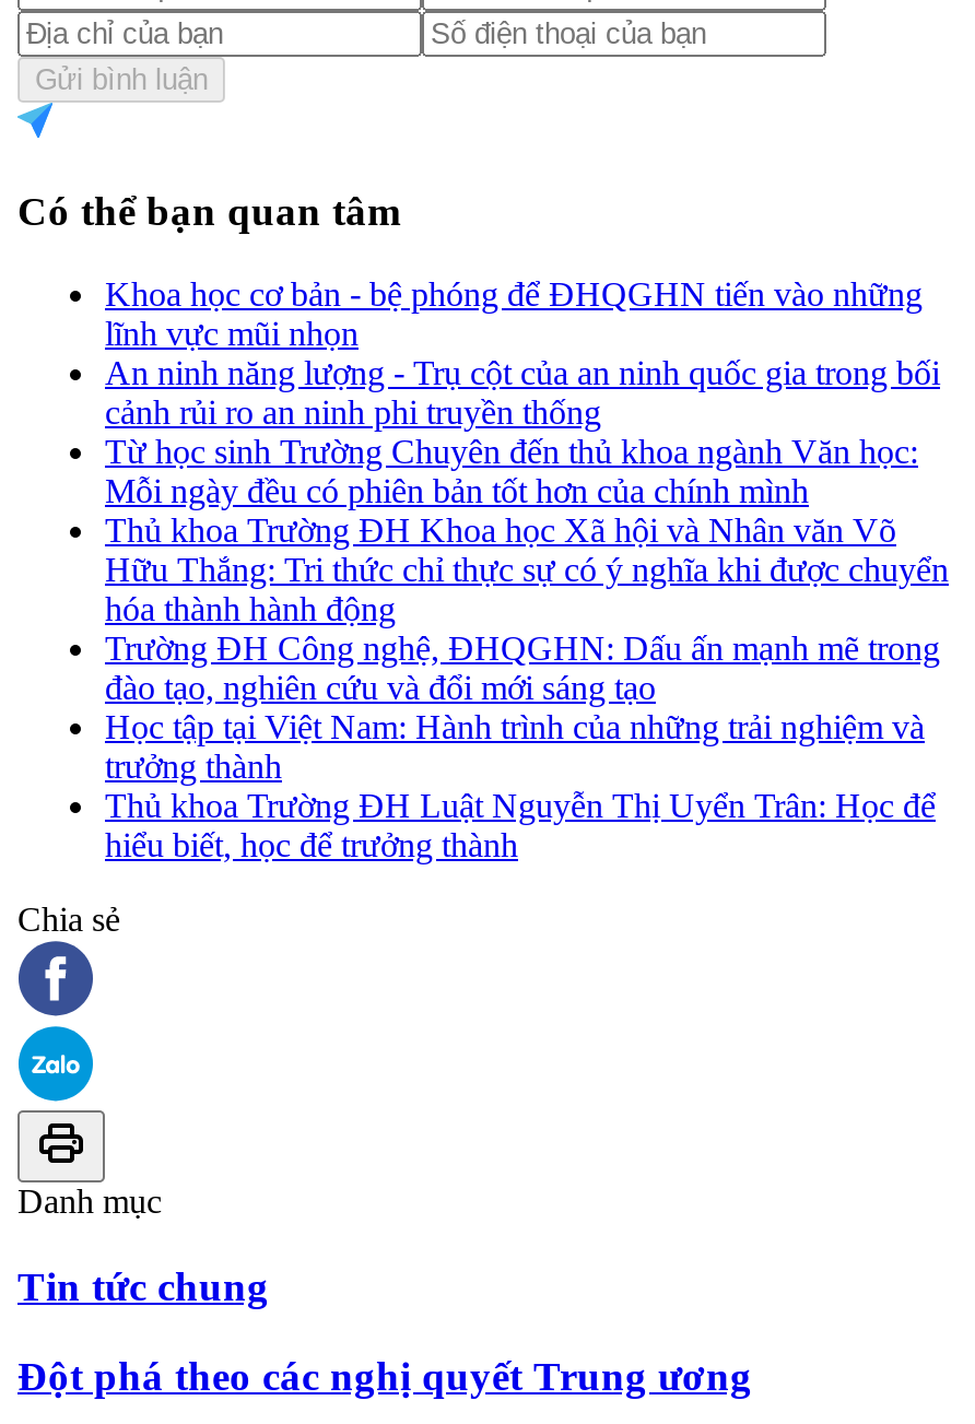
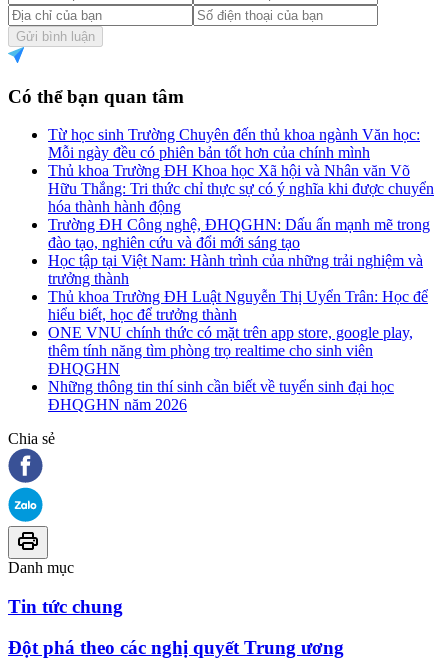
- Khoa học cơ bản - bệ phóng để ĐHQGHN tiến vào những
- lĩnh vực mũi nhọn
- An ninh năng lượng - Trụ cột của an ninh quốc gia trong bối
- cảnh rủi ro an ninh phi truyền thống

moved up: Từ học sinh Trường Chuyên đến thủ khoa ngành Văn học: | Mỗi ngày đều có phiên bản tốt hơn của chính mình | Thủ khoa Trường ĐH Khoa học Xã hội và Nhân văn Võ | ... | Thủ khoa Trường ĐH Luật Nguyễn Thị Uyển Trân: Học để | hiểu biết, học để trưởng thành

+ ONE VNU chính thức có mặt trên app store, google play,
+ thêm tính năng tìm phòng trọ realtime cho sinh viên
+ ĐHQGHN
+ Những thông tin thí sinh cần biết về tuyển sinh đại học
+ ĐHQGHN năm 2026
